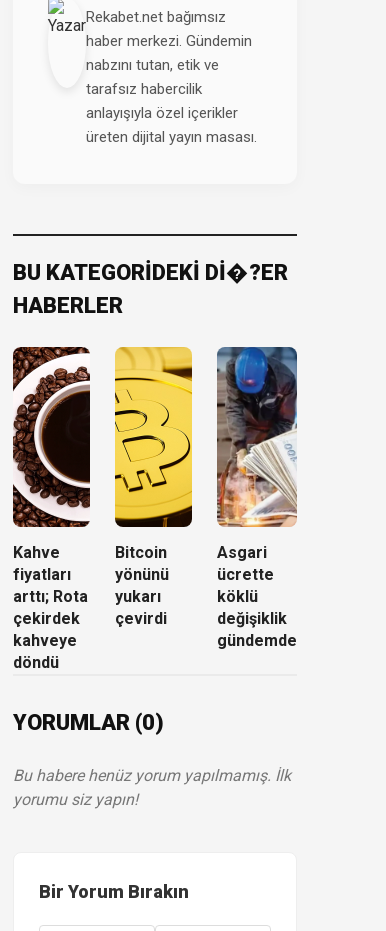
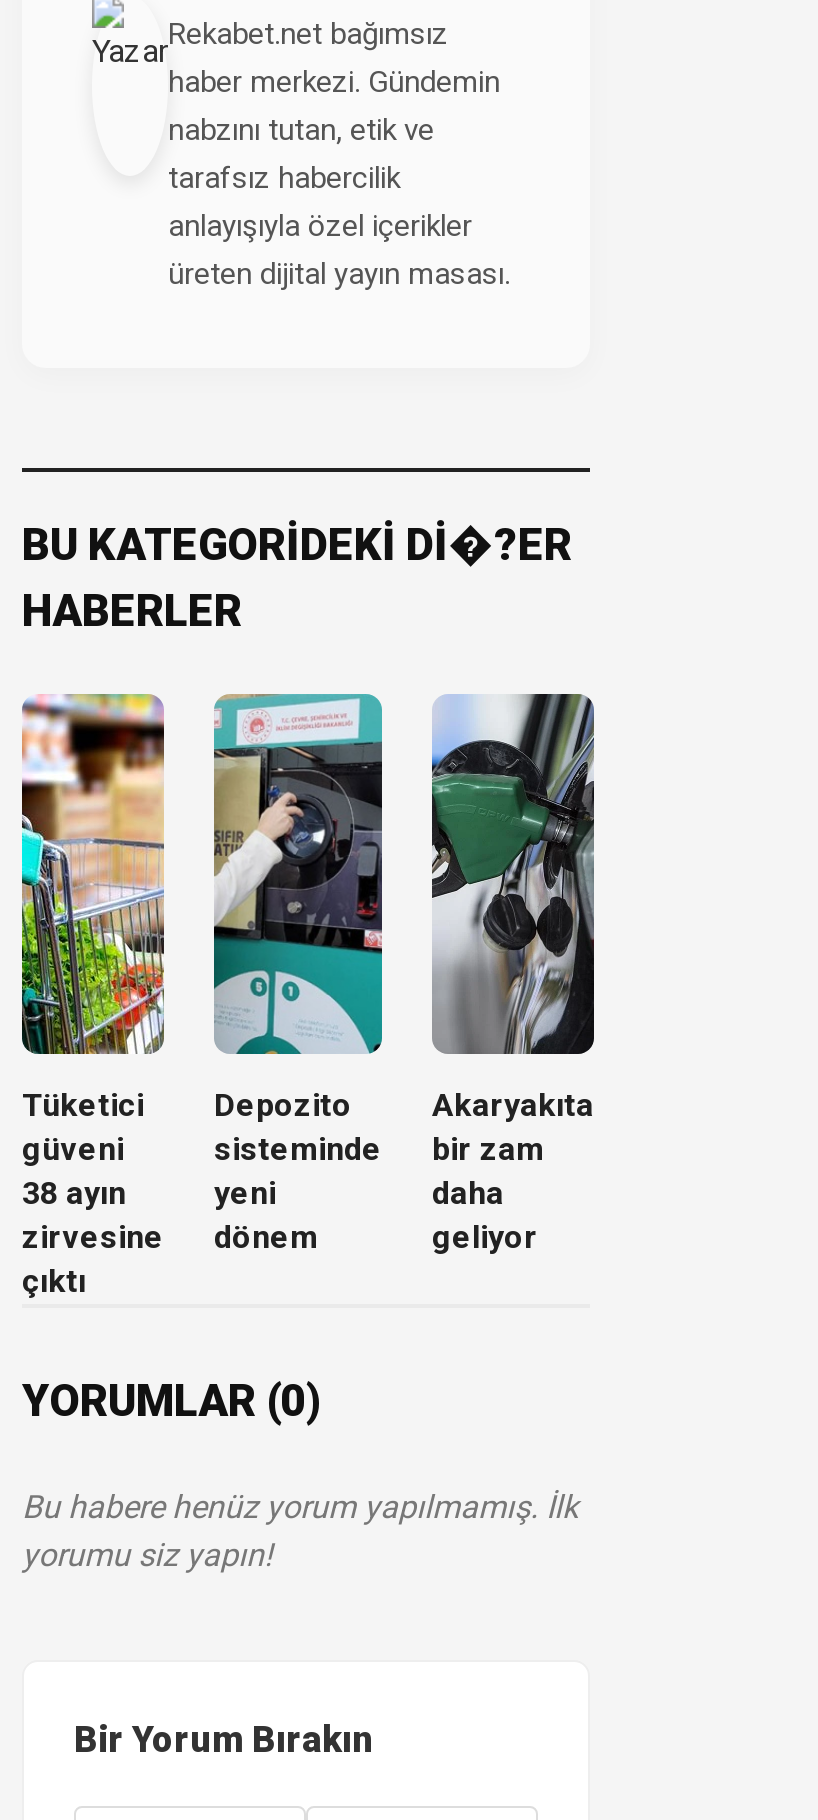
- [image]
- Kahve
- fiyatları
- arttı; Rota
- çekirdek
- kahveye
- döndü
+ [image]
+ Tüketici
+ güveni
+ 38 ayın
+ zirvesine
+ çıktı

- [image]
- Bitcoin
- yönünü
- yukarı
- çevirdi
+ [image]
+ Depozito
+ sisteminde
+ yeni
+ dönem

- [image]
- Asgari
- ücrette
- köklü
- değişiklik
- gündemde
+ [image]
+ Akaryakıta
+ bir zam
+ daha
+ geliyor
